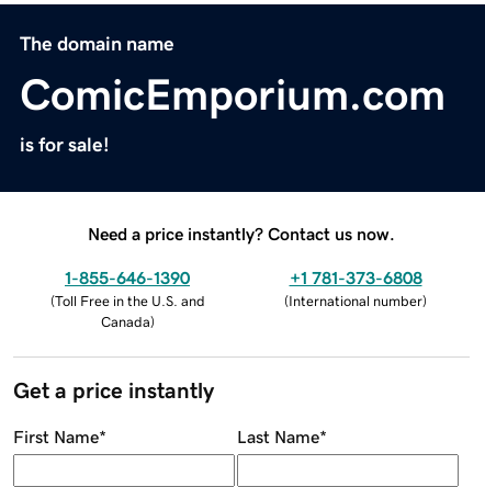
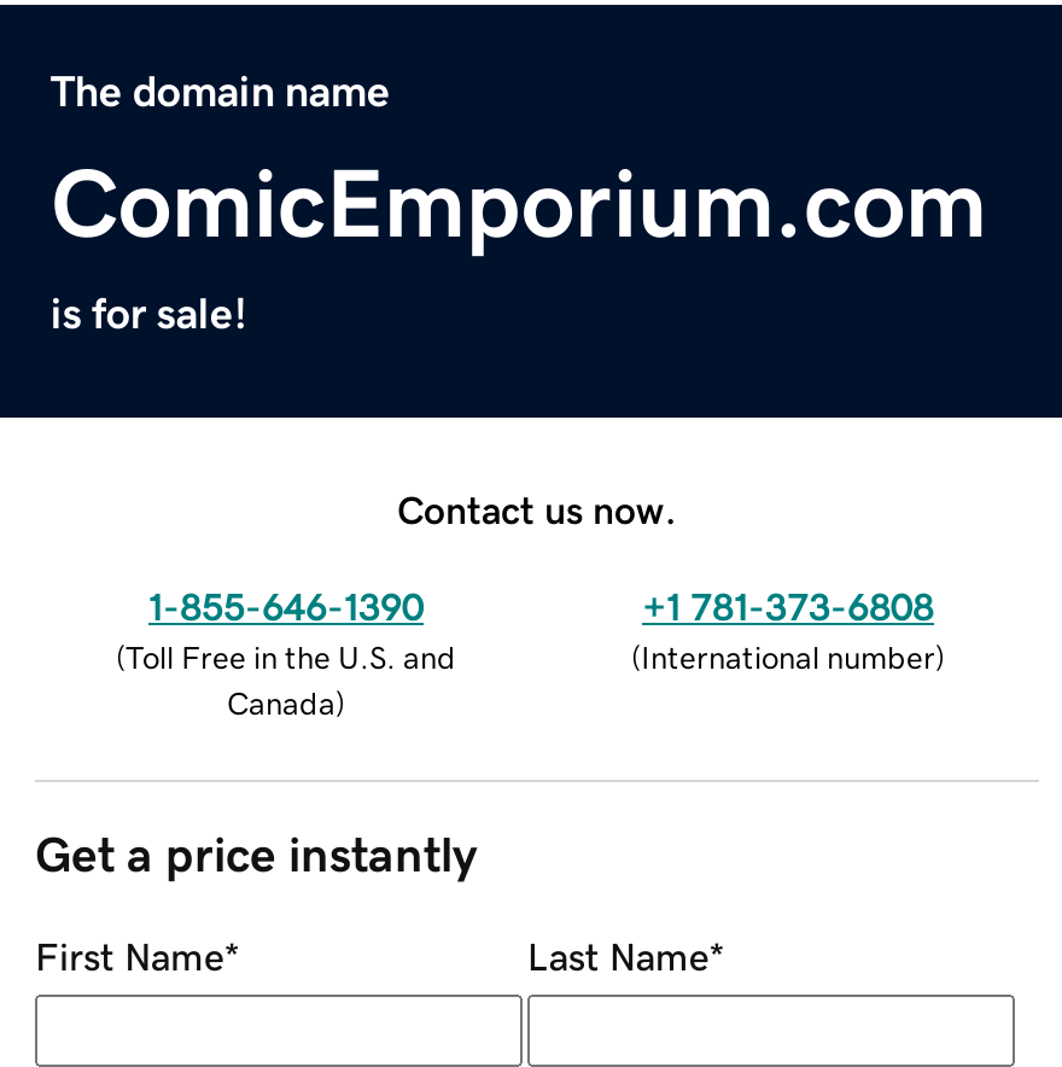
- Need a price instantly? Contact us now.
+ Contact us now.
